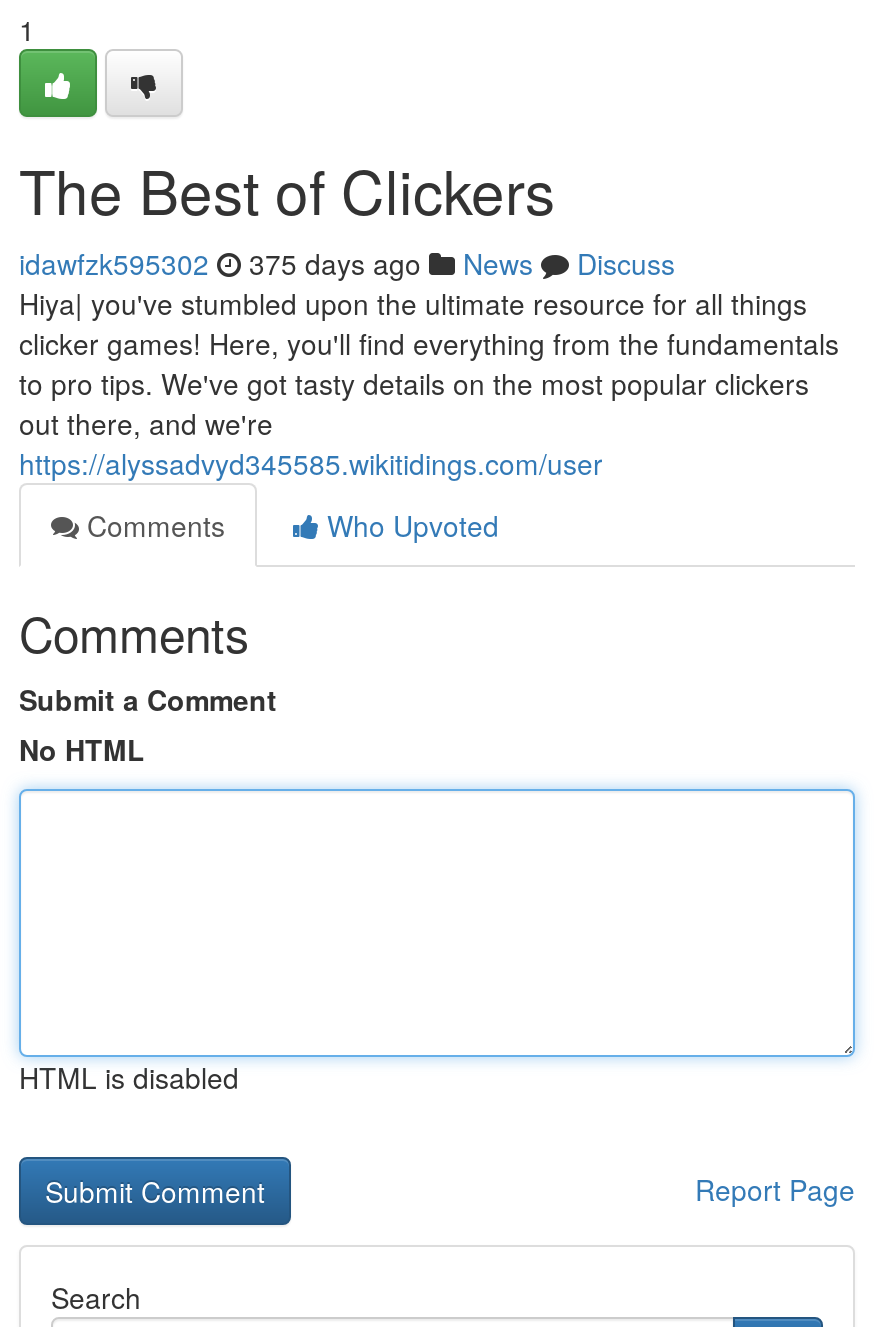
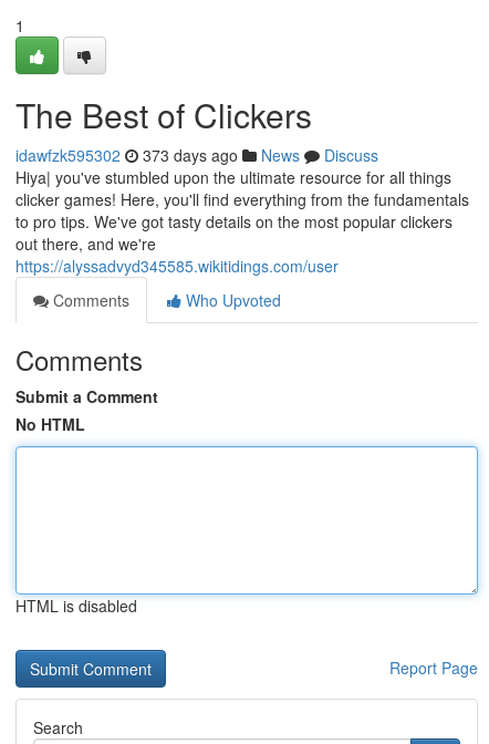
- idawfzk595302 375 days ago News Discuss
+ idawfzk595302 373 days ago News Discuss
